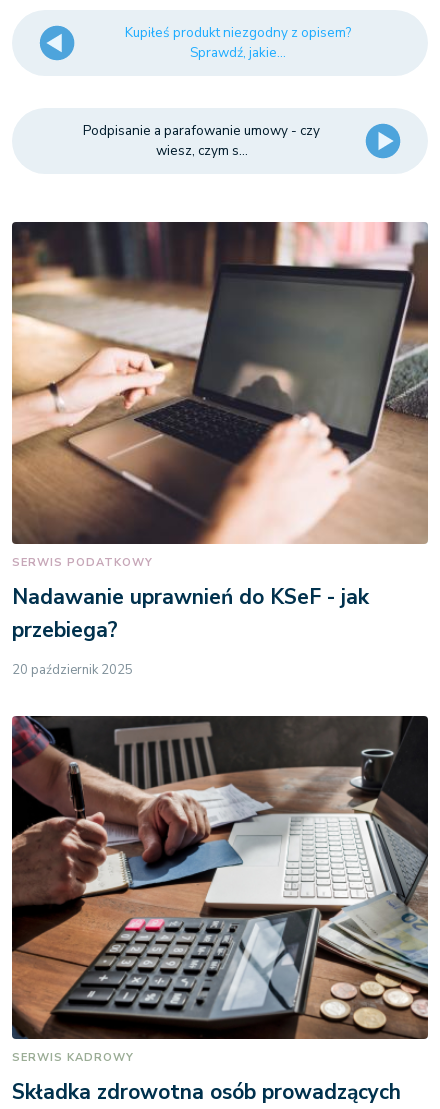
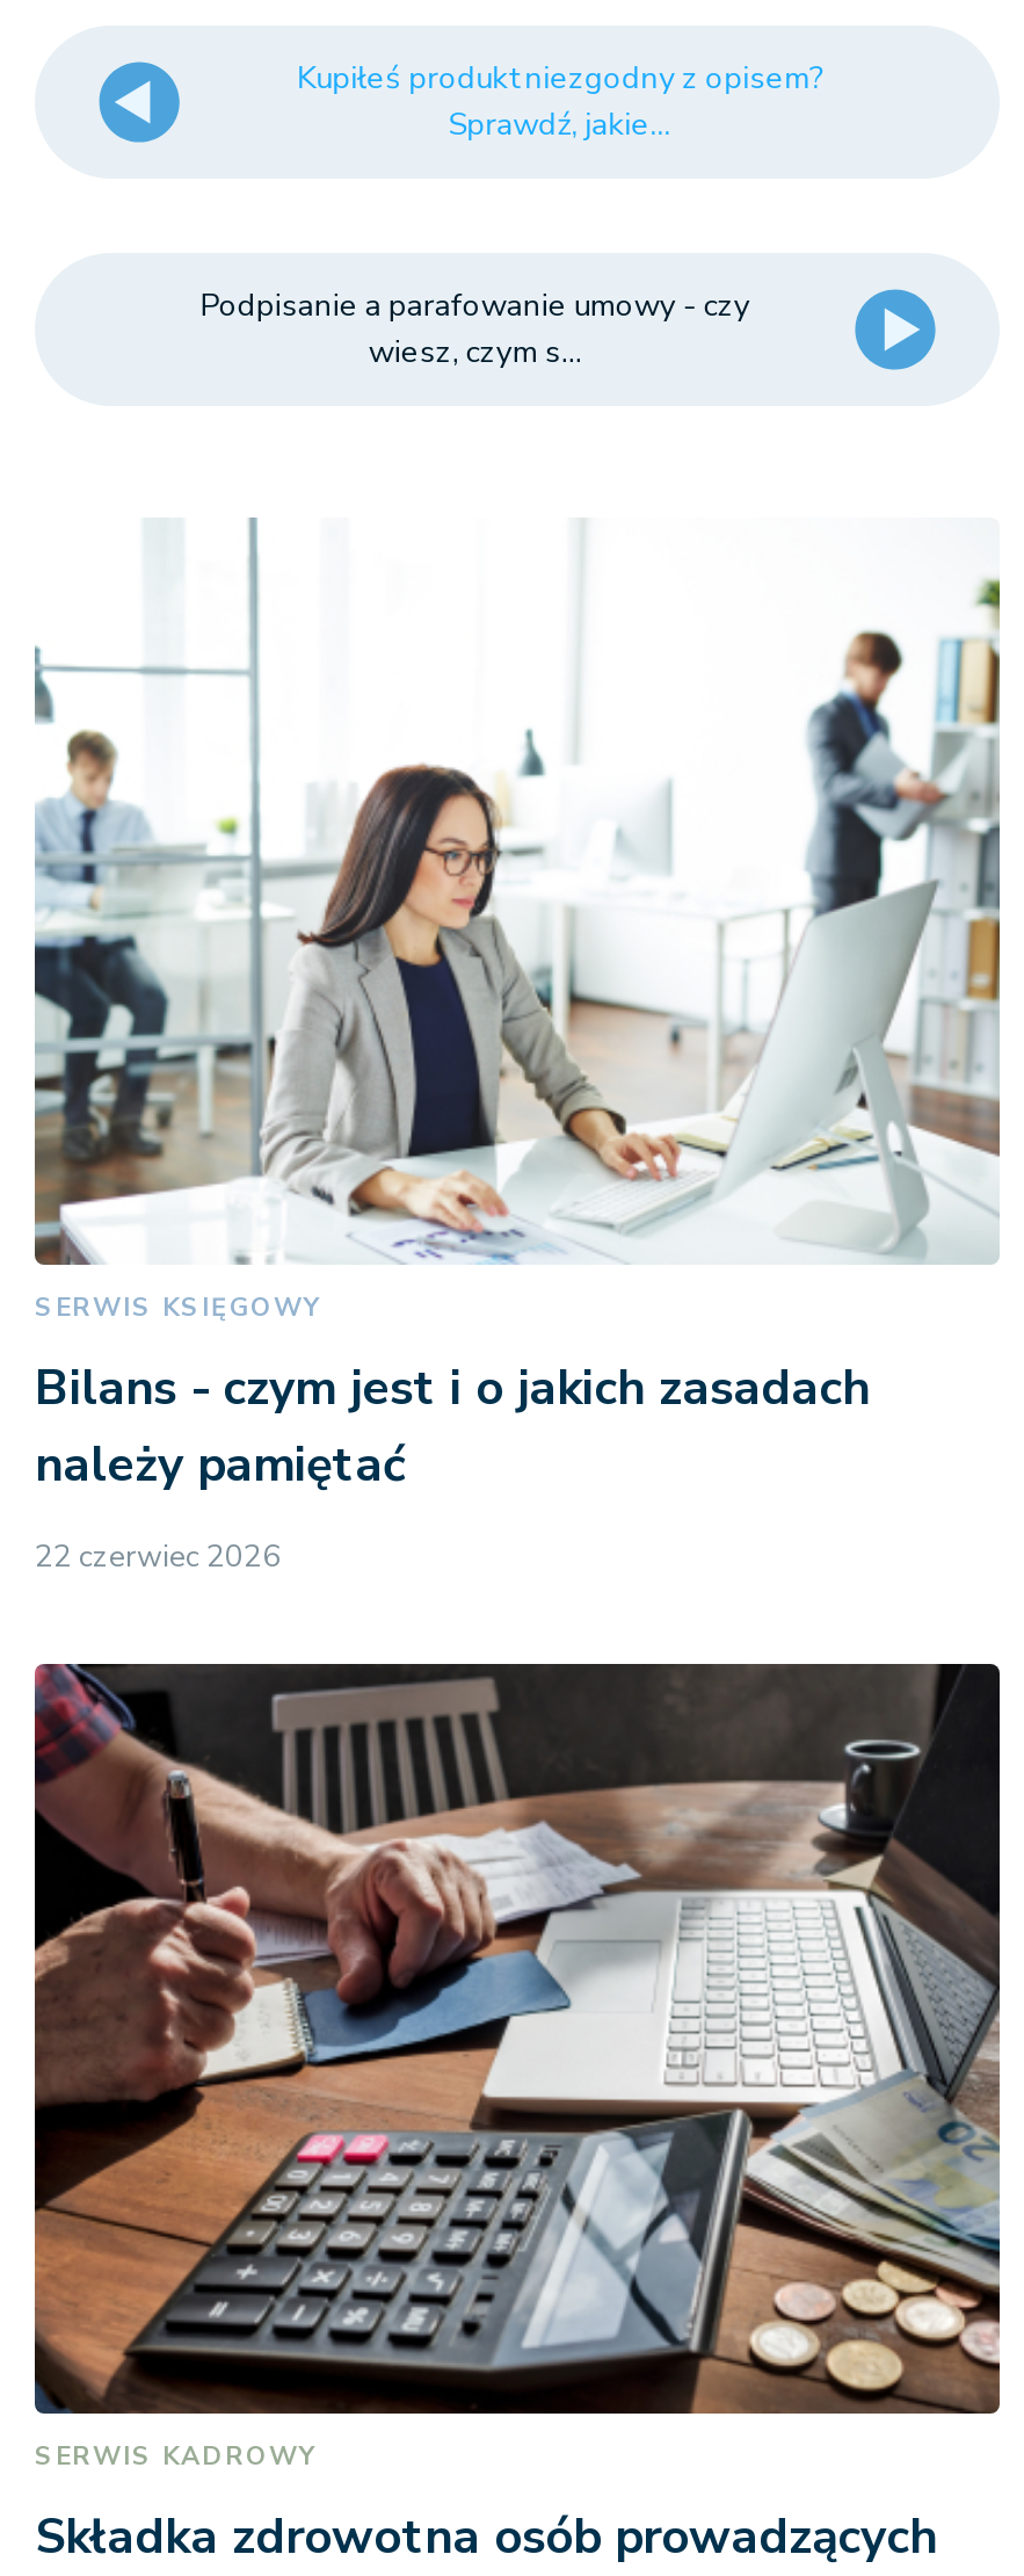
- [image]
- SERWIS PODATKOWY
+ [image]
+ SERWIS KSIĘGOWY

- Nadawanie uprawnień do KSeF - jak
- przebiega?
+ Bilans - czym jest i o jakich zasadach
+ należy pamiętać

- 20 październik 2025
+ 22 czerwiec 2026
